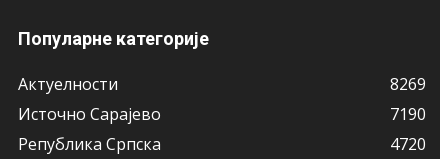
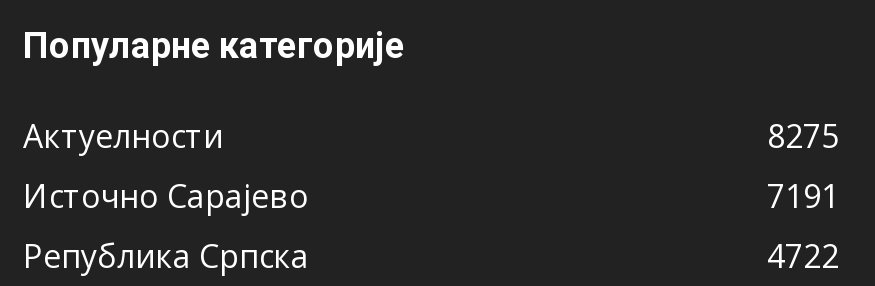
- 8269
+ 8275

- 7190
+ 7191

- 4720
+ 4722
